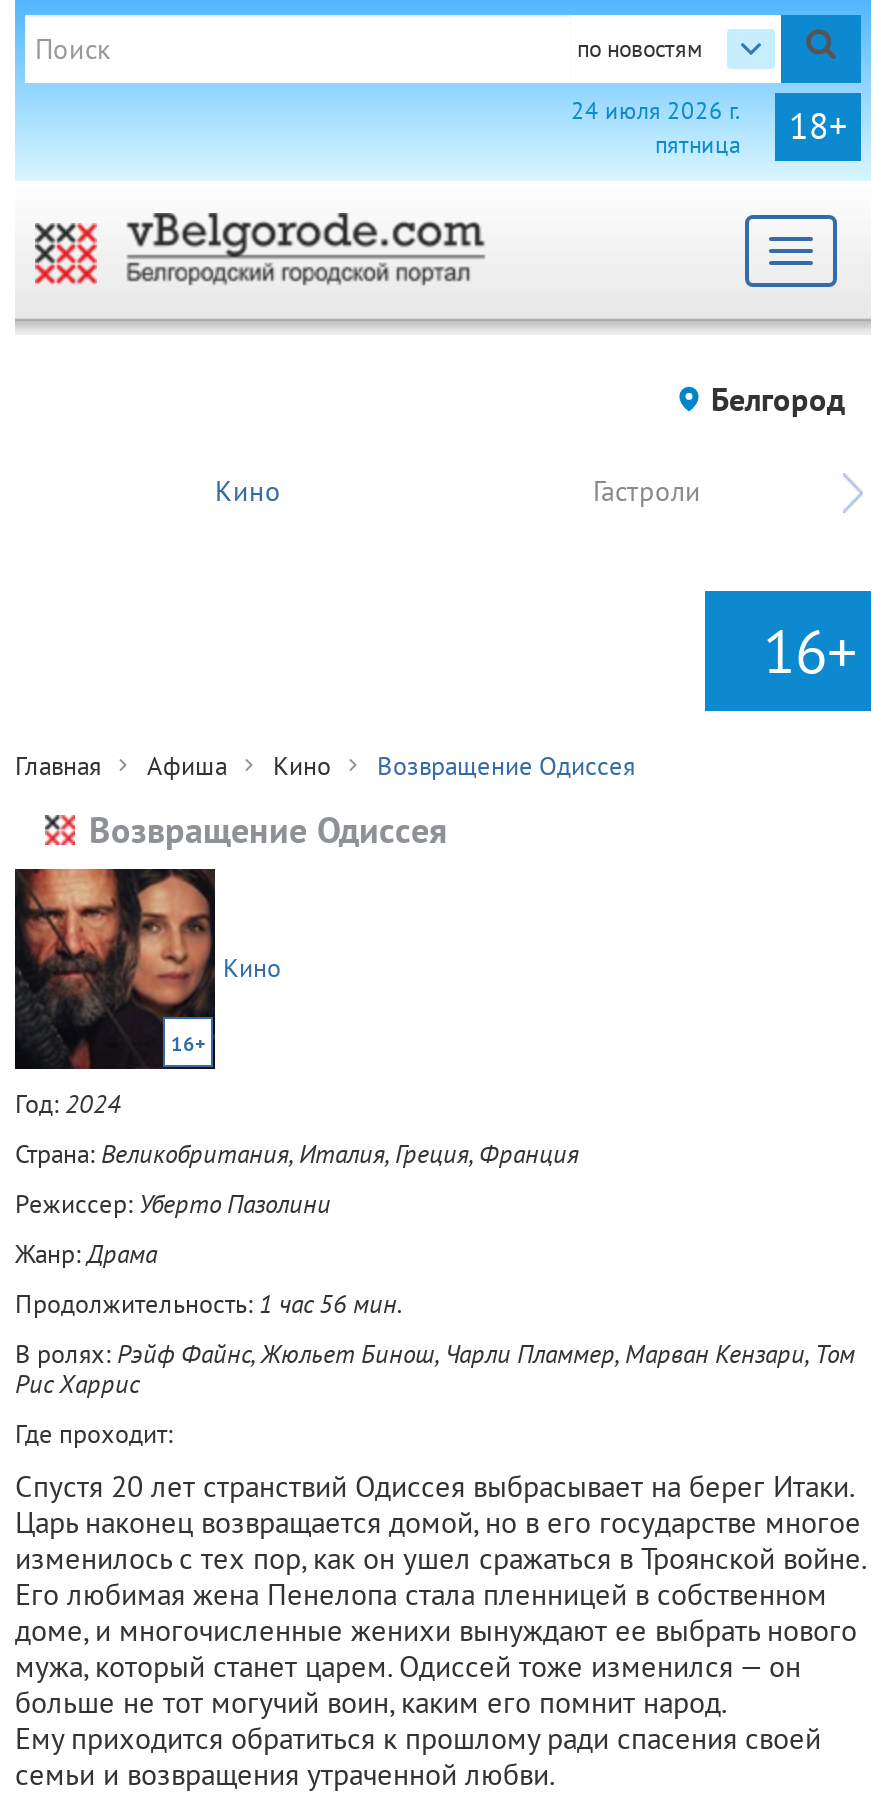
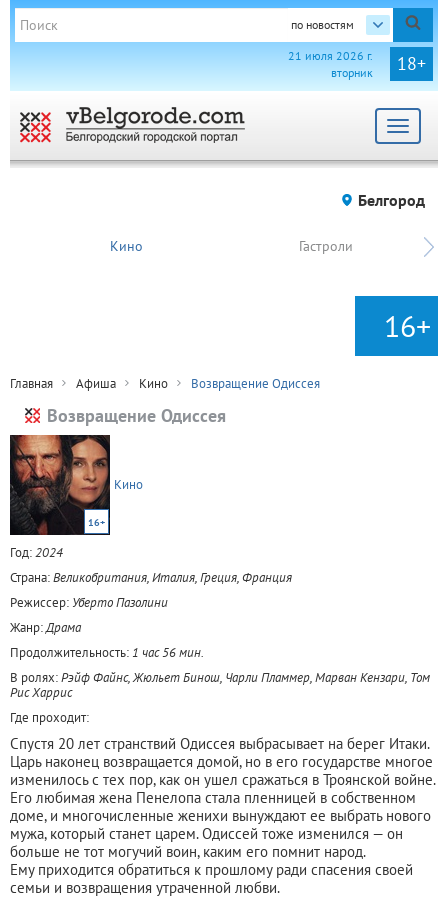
- 24 июля 2026 г.
- пятница
+ 21 июля 2026 г.
+ вторник
